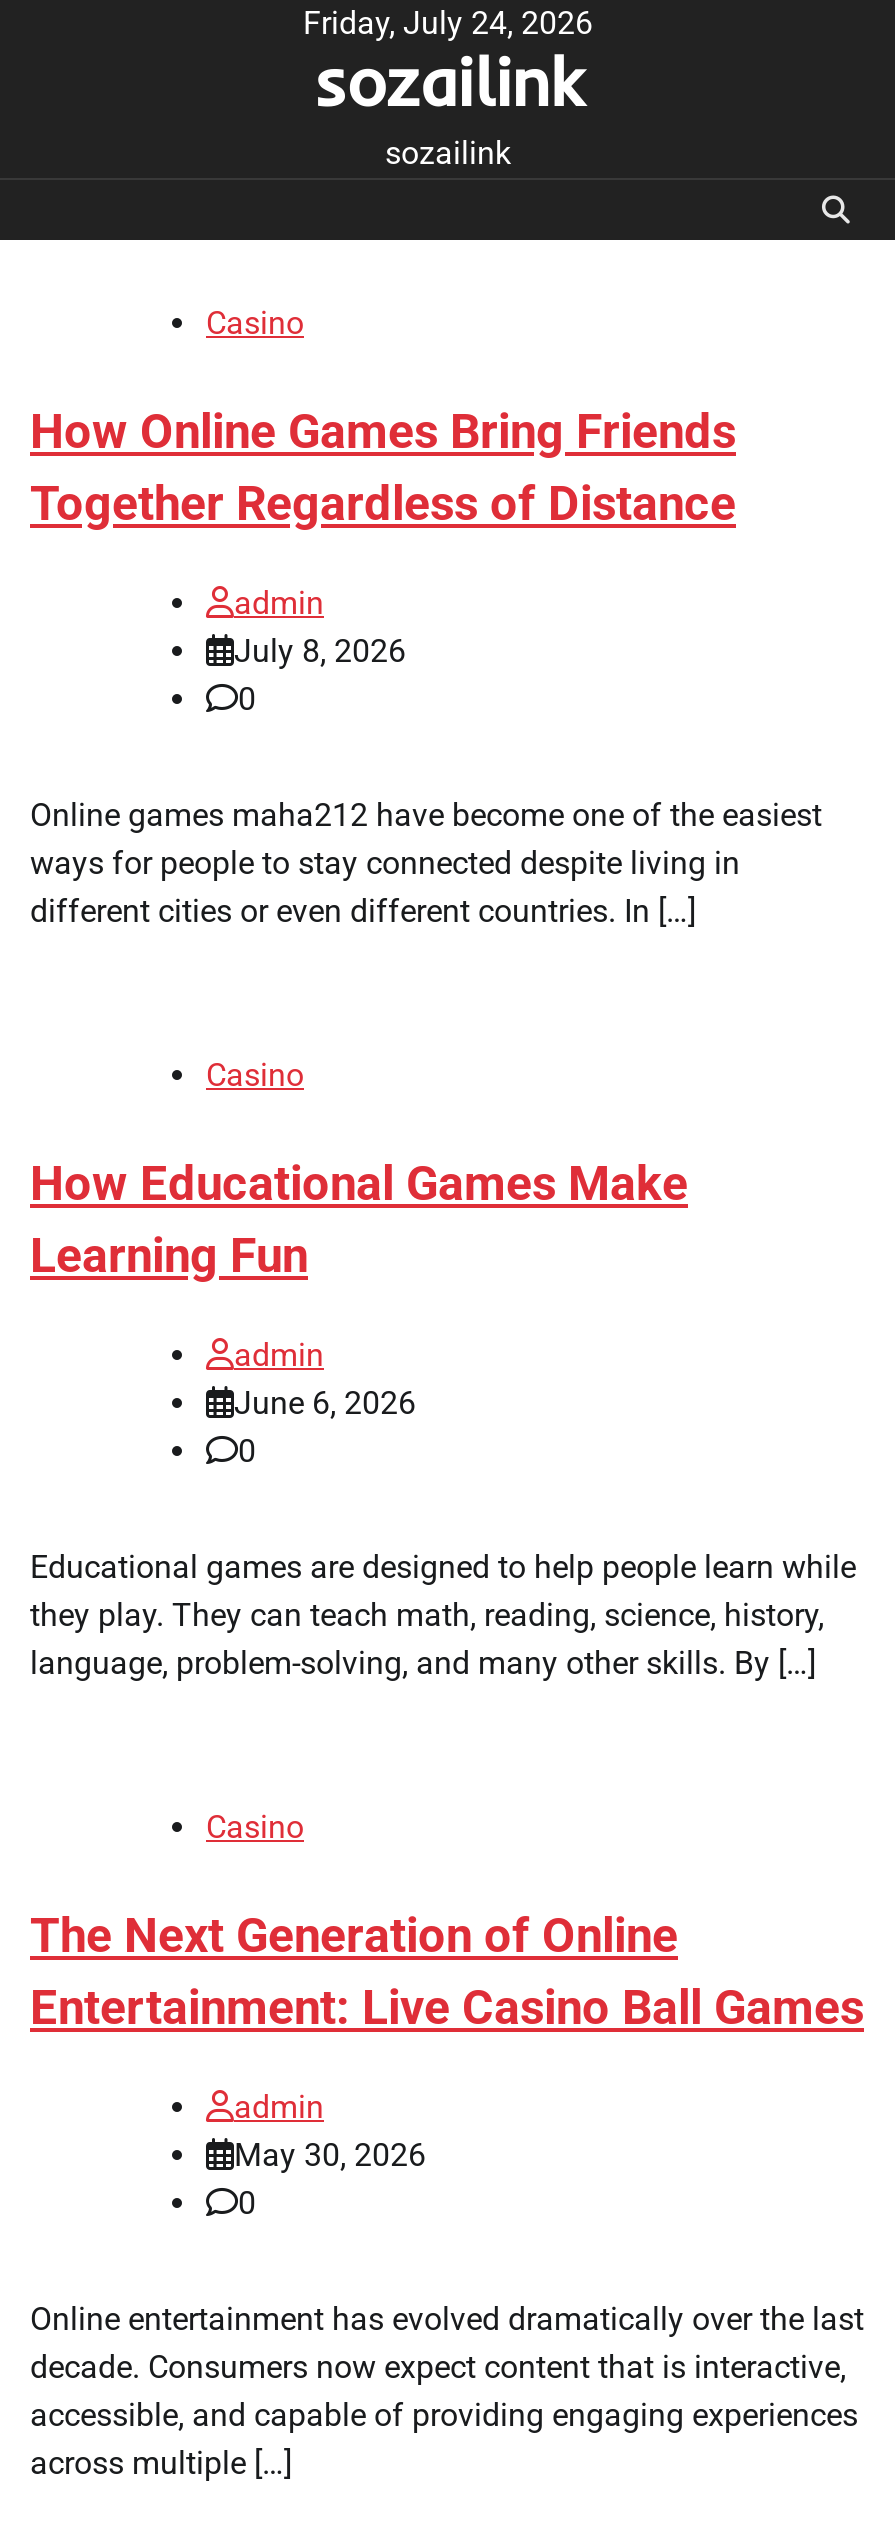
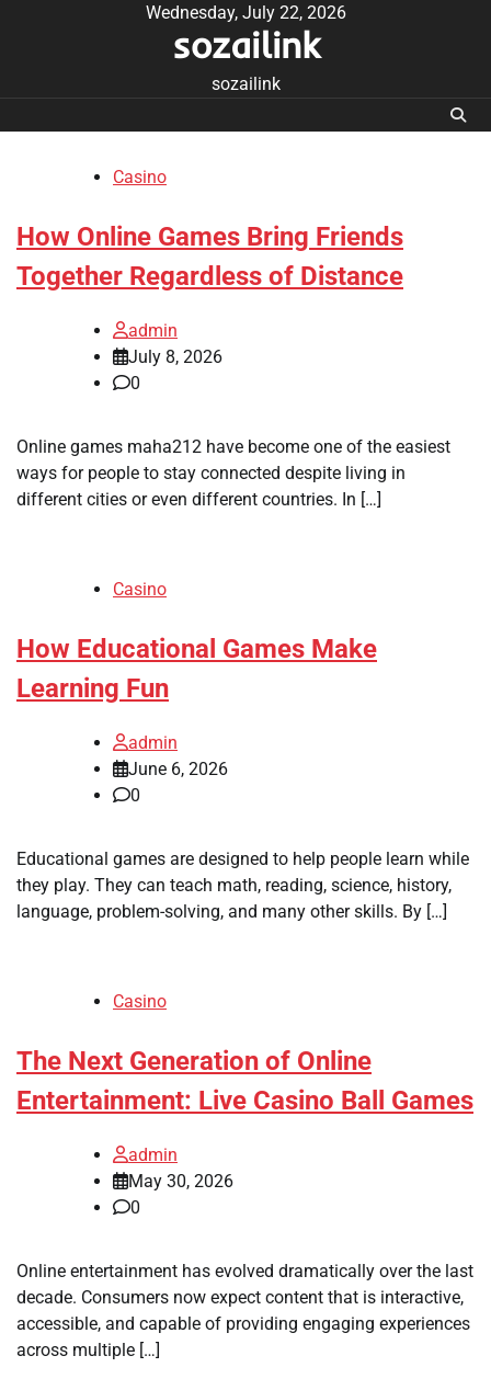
- Friday, July 24, 2026
+ Wednesday, July 22, 2026
